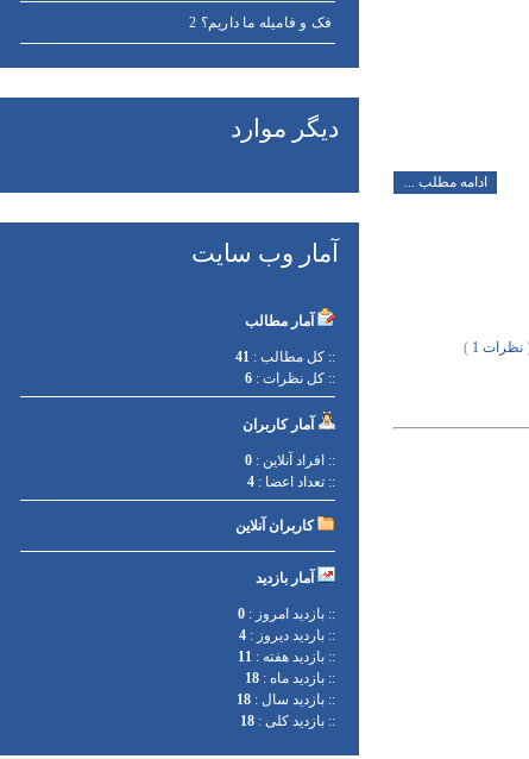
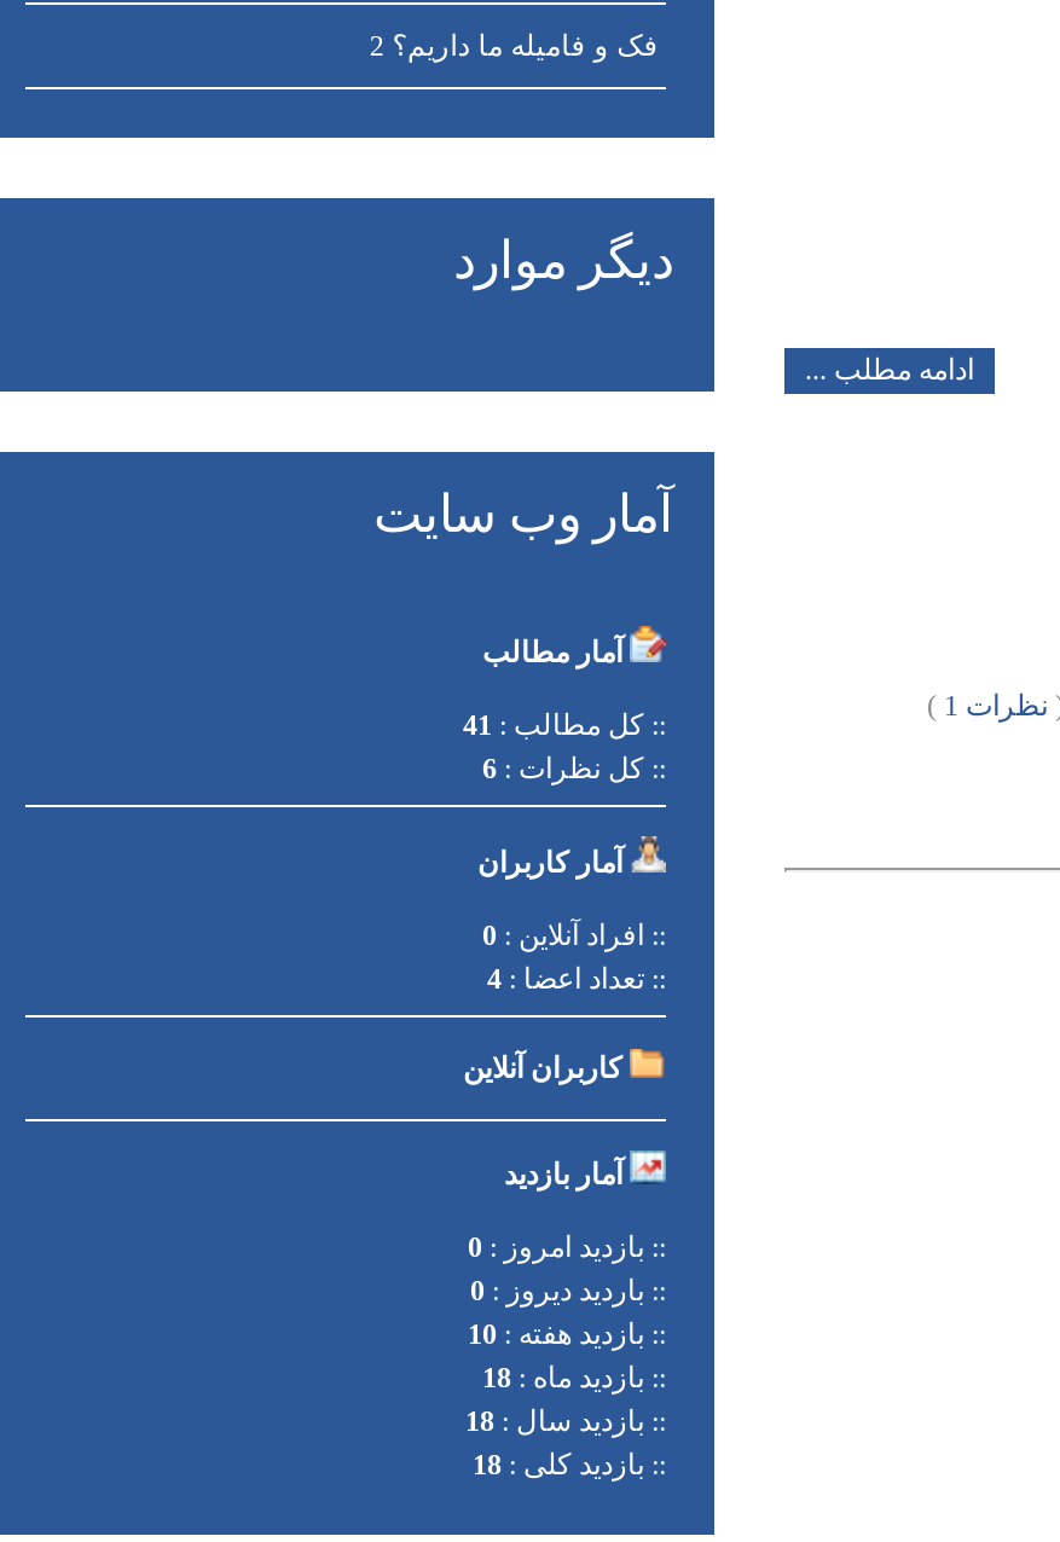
- :: باردید دیروز : 4
+ :: باردید دیروز : 0

- :: بازدید هفته : 11
+ :: بازدید هفته : 10
